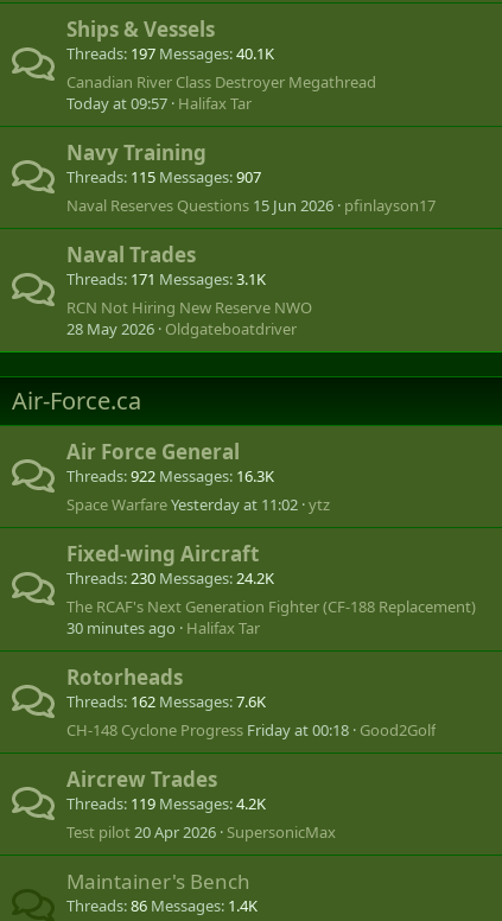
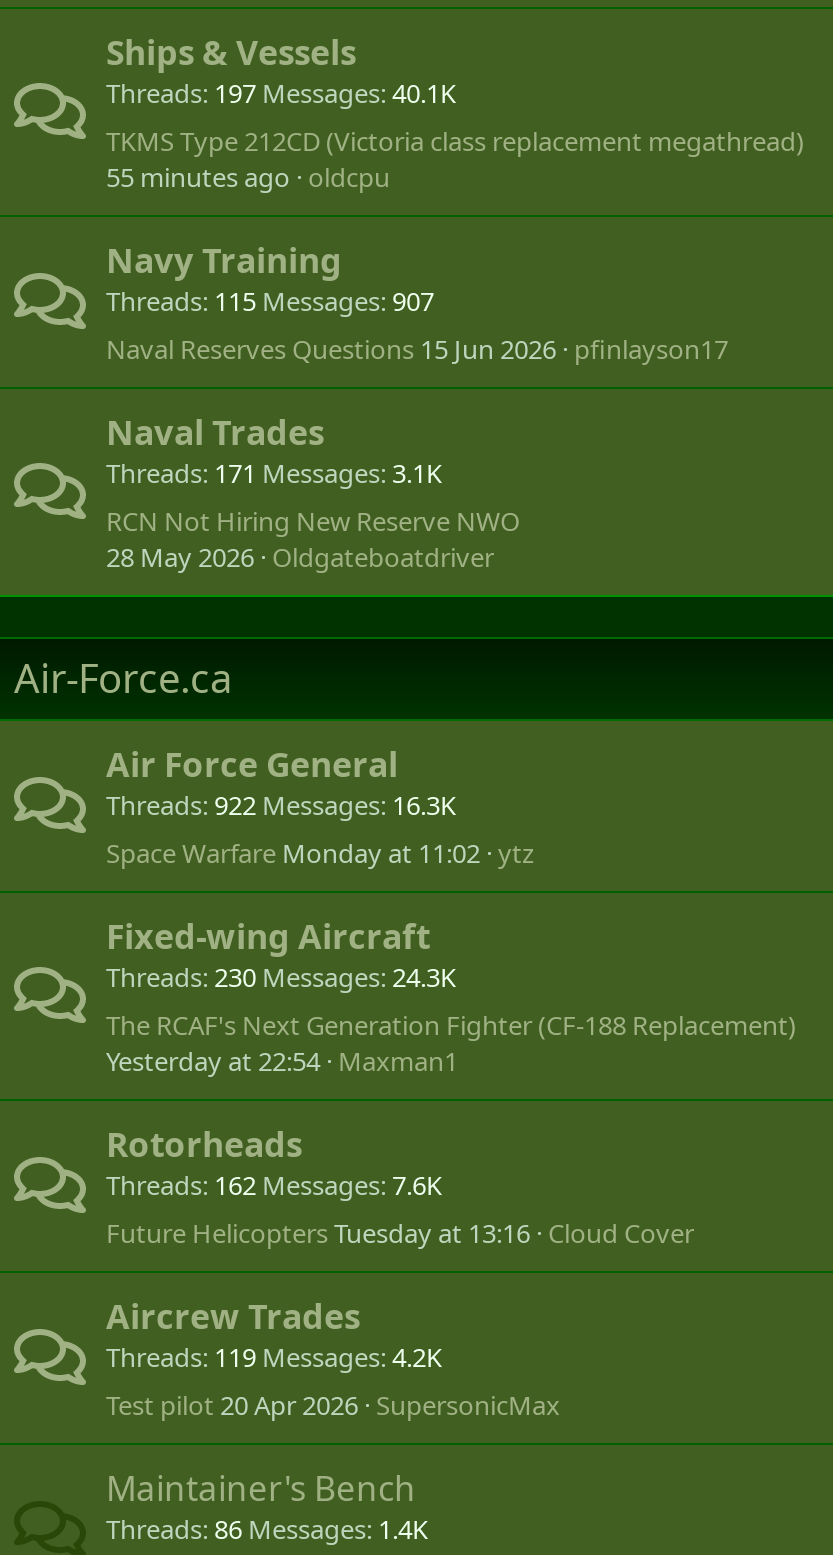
- Canadian River Class Destroyer Megathread
- Today at 09:57 Halifax Tar
+ TKMS Type 212CD (Victoria class replacement megathread)
+ 55 minutes ago oldcpu

- Space Warfare Yesterday at 11:02 ytz
+ Space Warfare Monday at 11:02 ytz

- Threads 230 Messages 24.2K
+ Threads 230 Messages 24.3K

- 30 minutes ago Halifax Tar
+ Yesterday at 22:54 Maxman1

- CH-148 Cyclone Progress Friday at 00:18 Good2Golf
+ Future Helicopters Tuesday at 13:16 Cloud Cover
